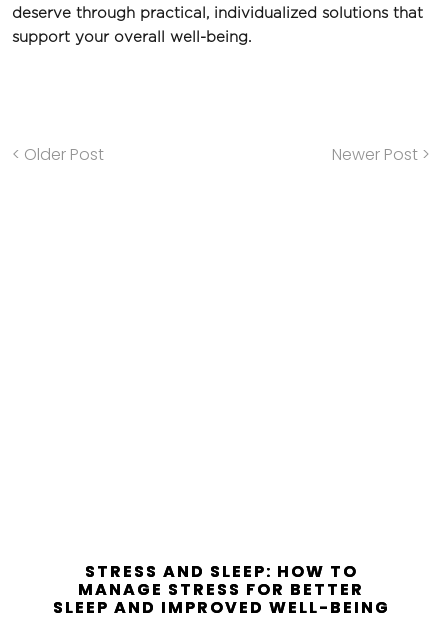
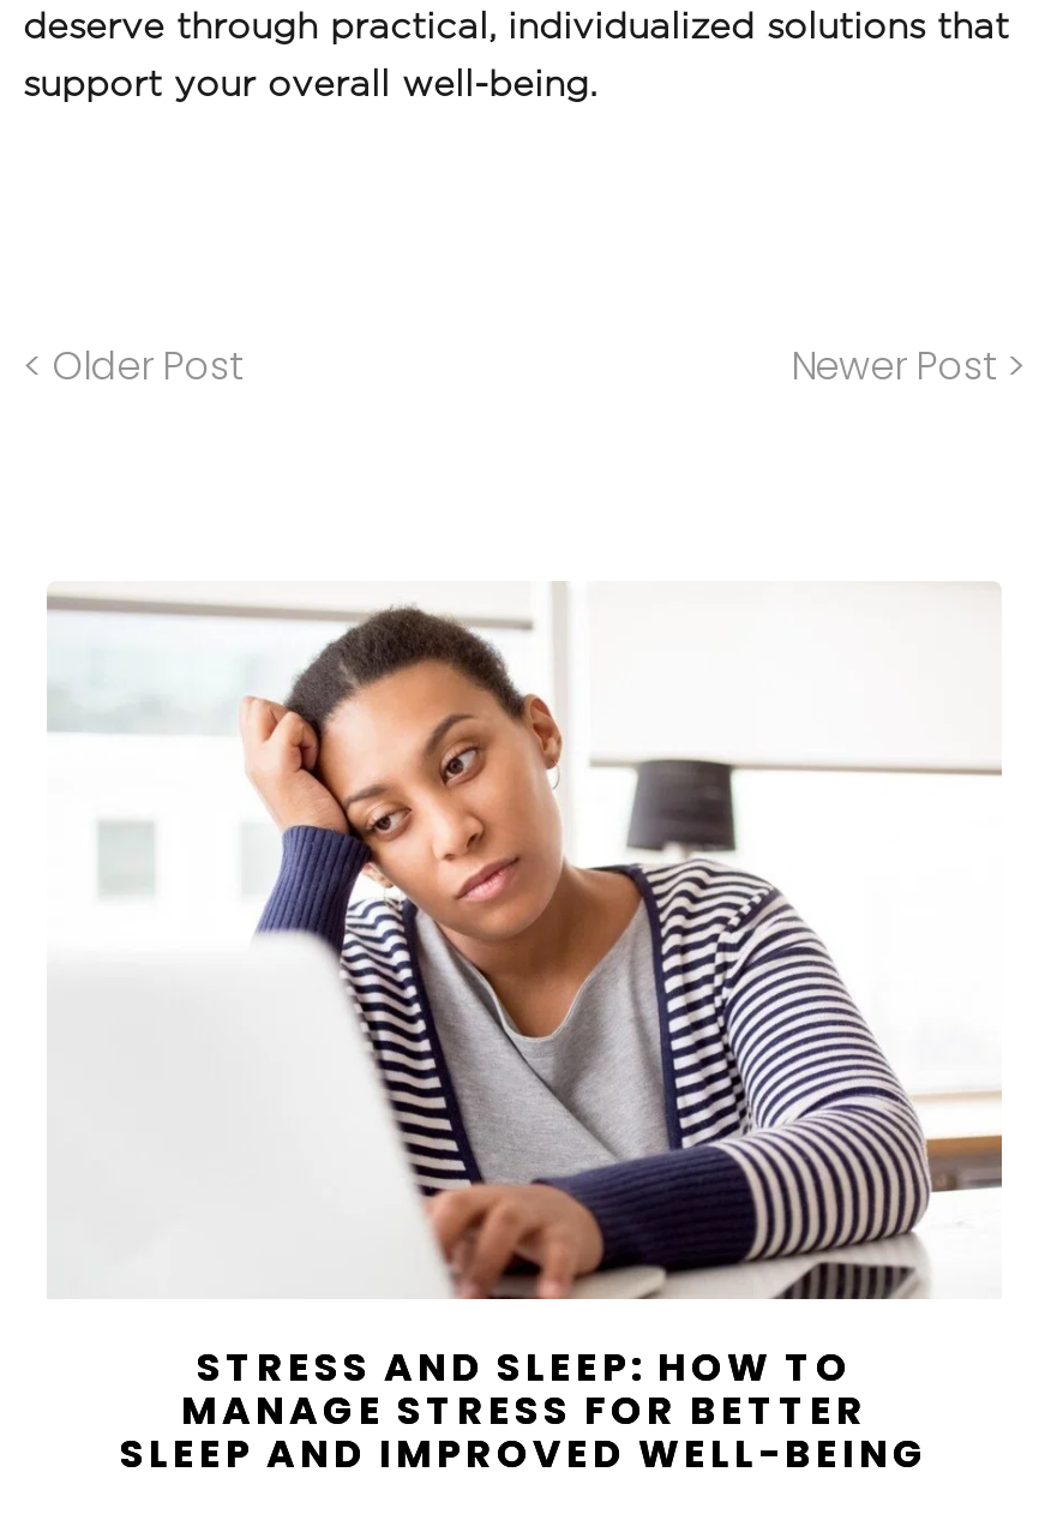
+ [image]
